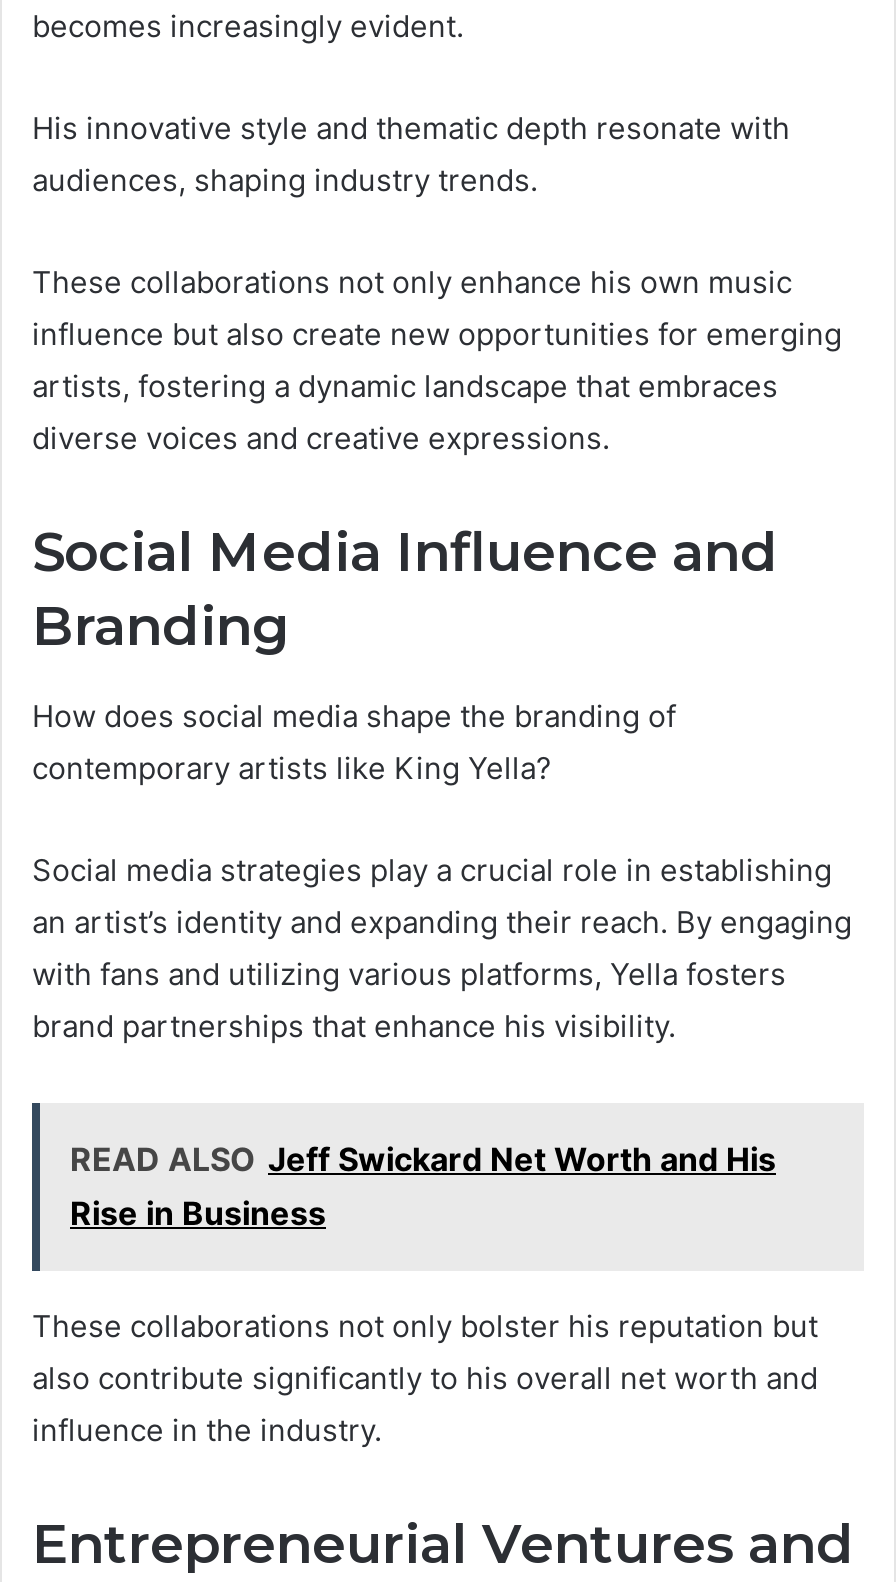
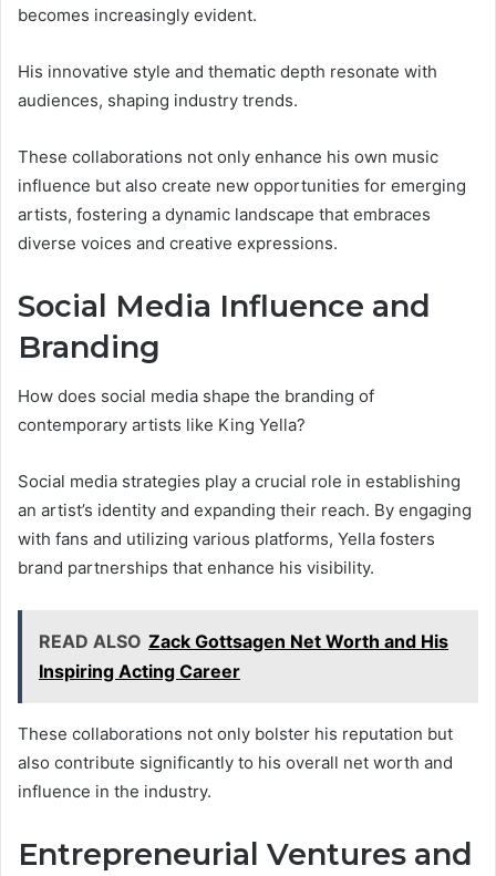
- READ ALSO Jeff Swickard Net Worth and His
- Rise in Business
+ READ ALSO Zack Gottsagen Net Worth and His
+ Inspiring Acting Career
